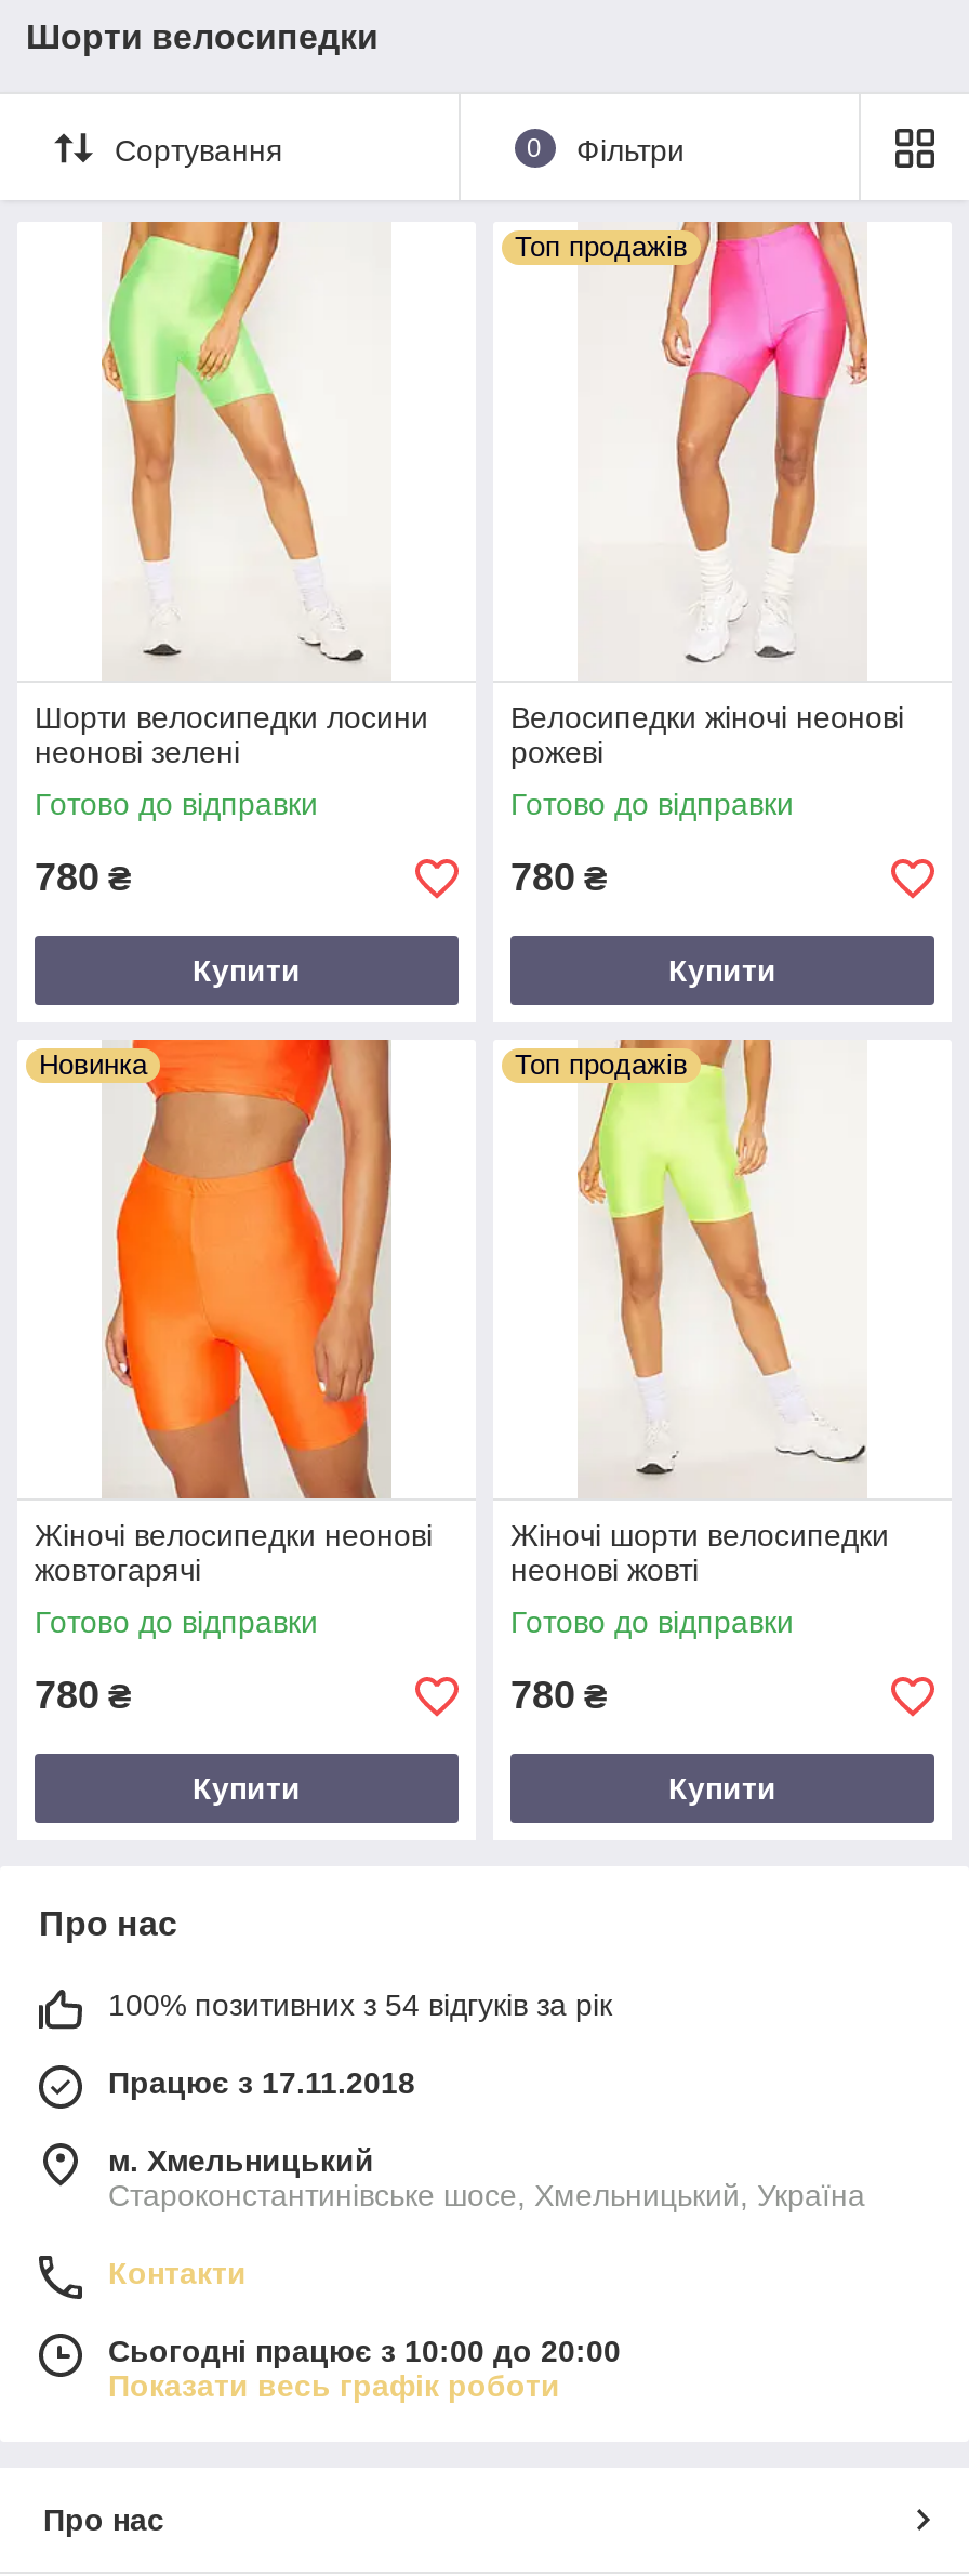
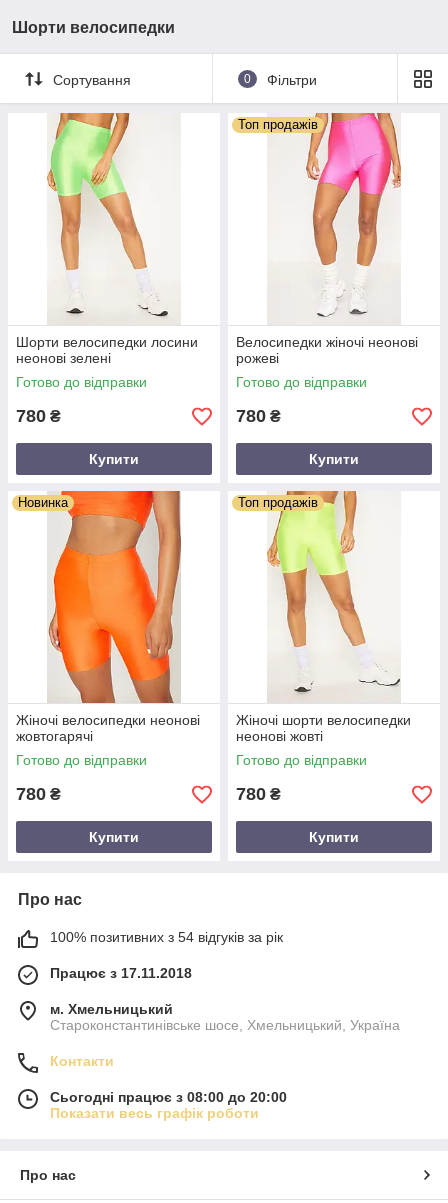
- Сьогодні працює з 10:00 до 20:00
+ Сьогодні працює з 08:00 до 20:00
